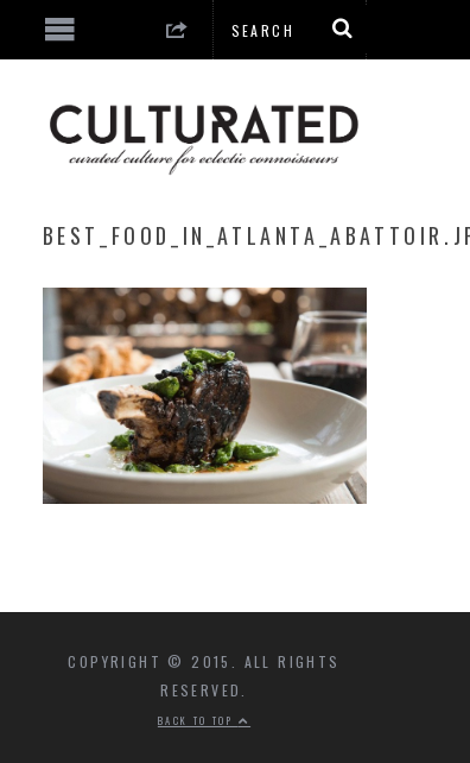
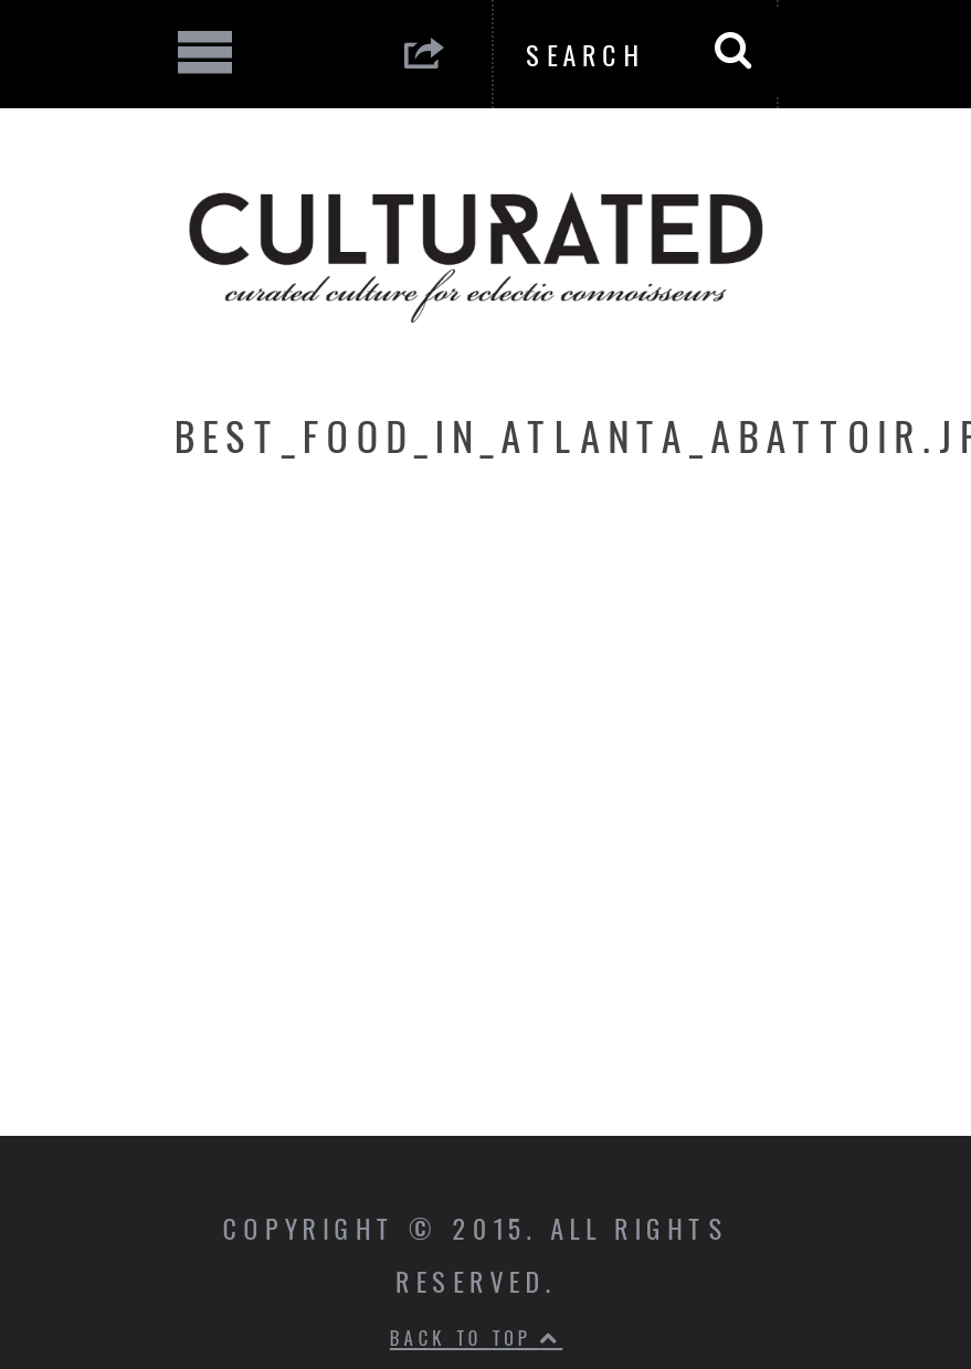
- [image]
